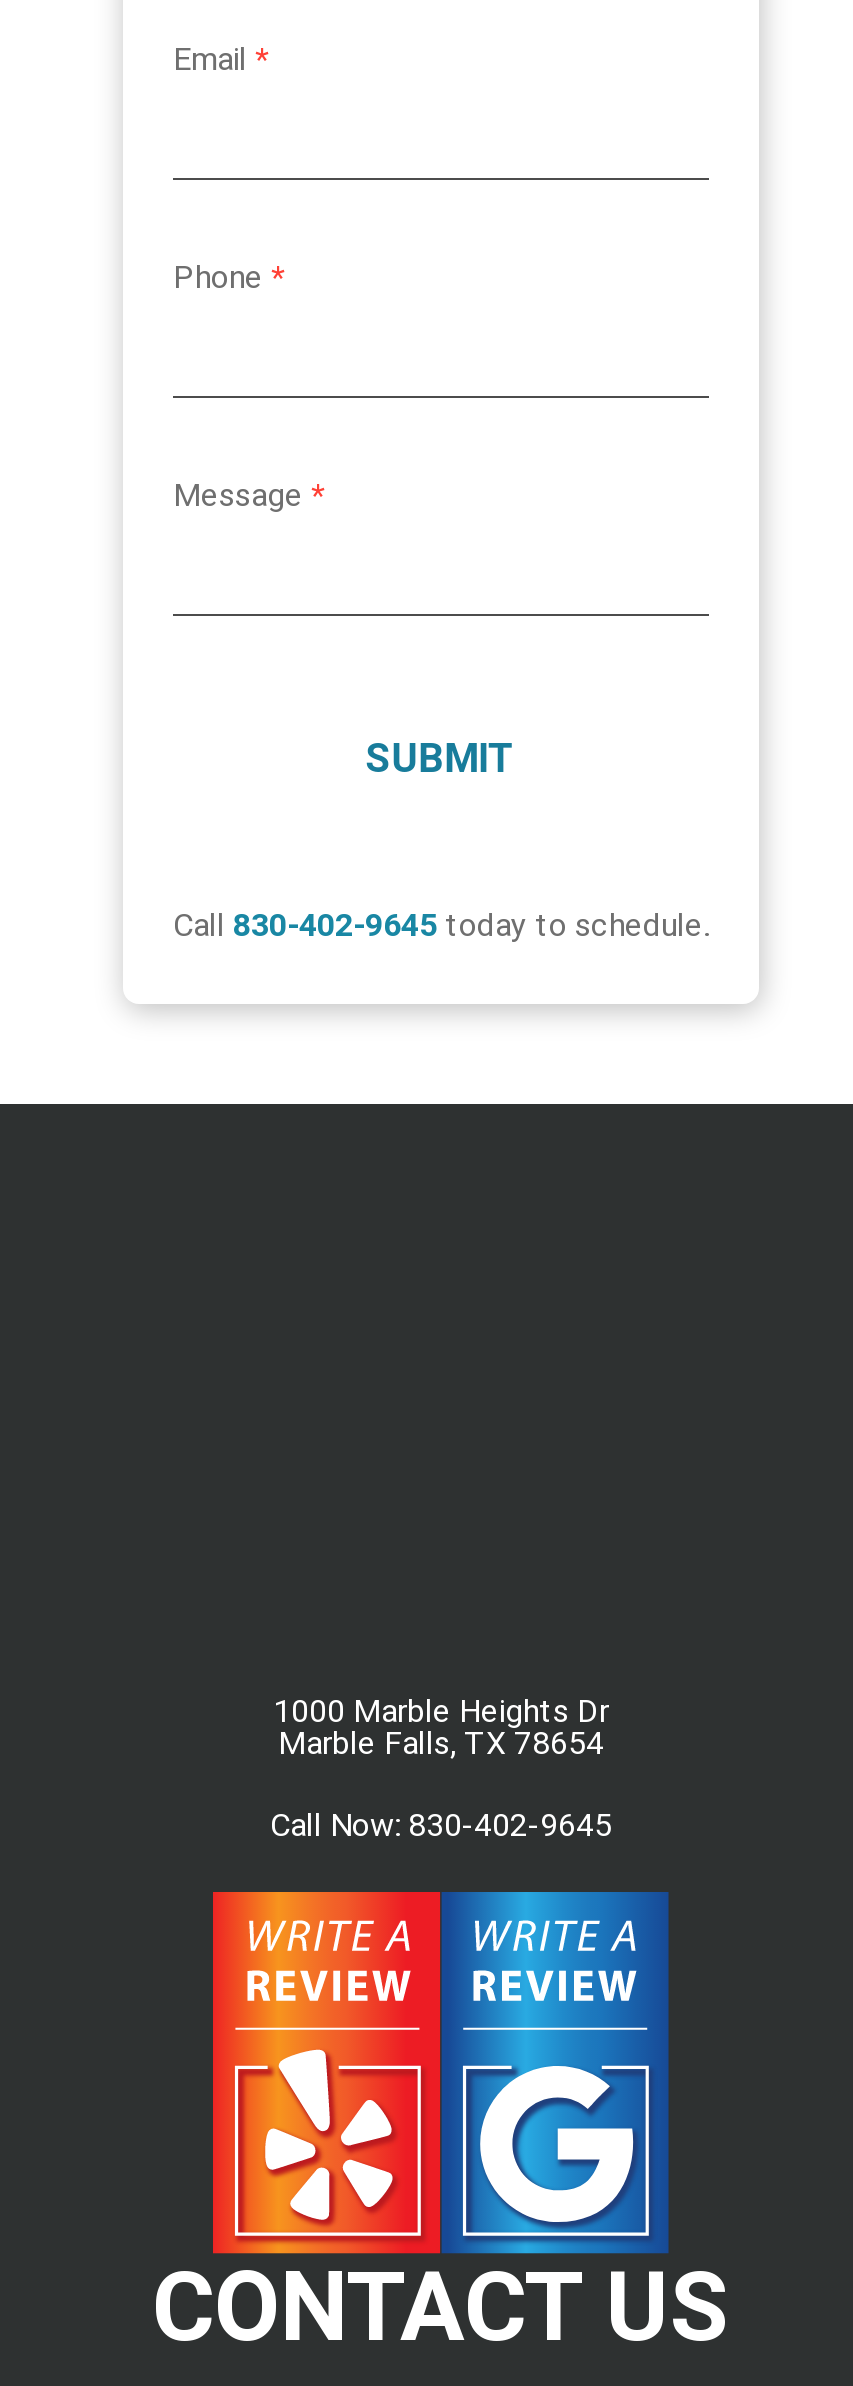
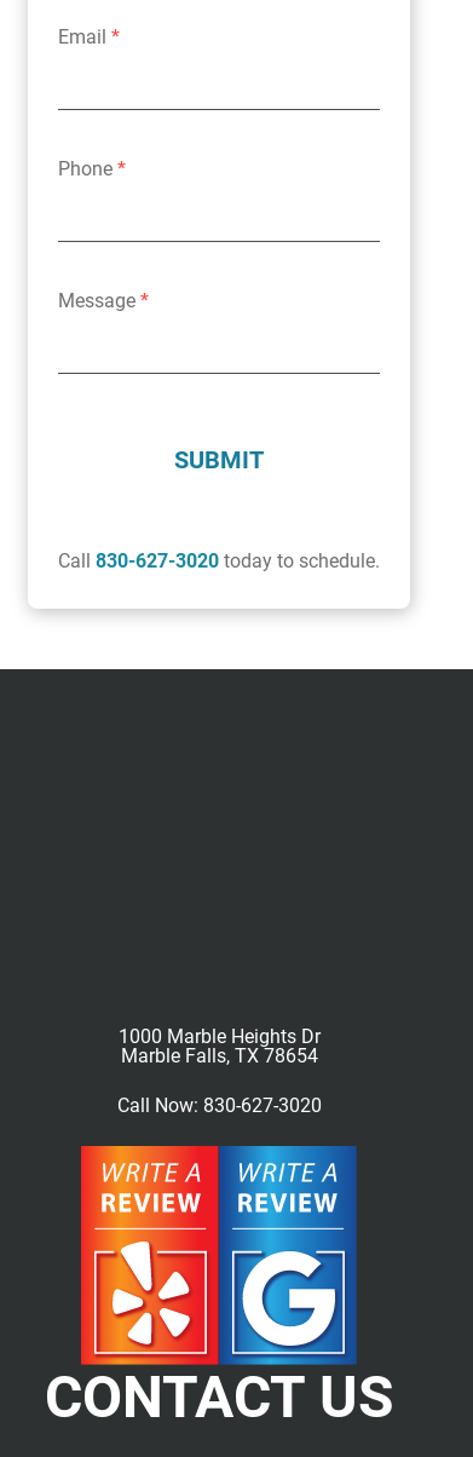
- Call 830-402-9645 today to schedule.
+ Call 830-627-3020 today to schedule.

- Call Now: 830-402-9645
+ Call Now: 830-627-3020
